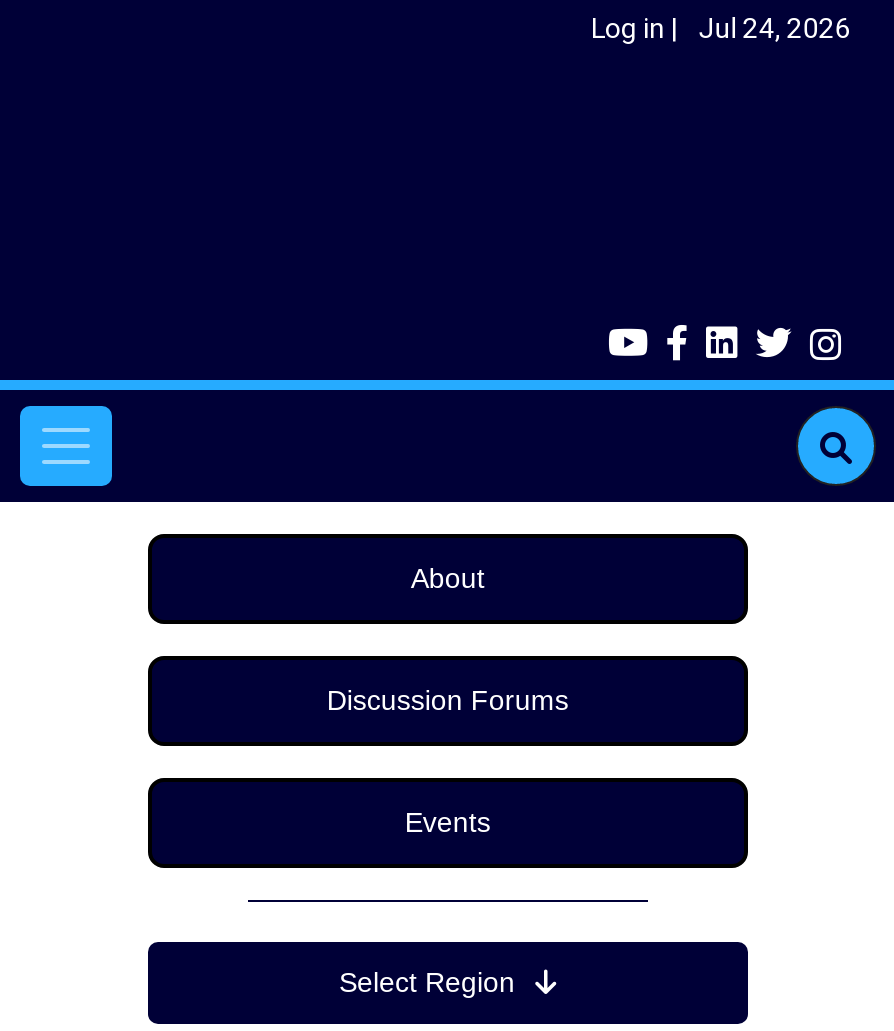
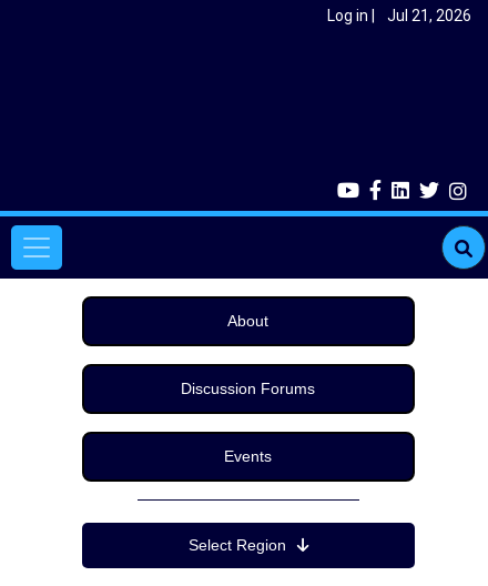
- Log in Jul 24, 2026
+ Log in Jul 21, 2026
